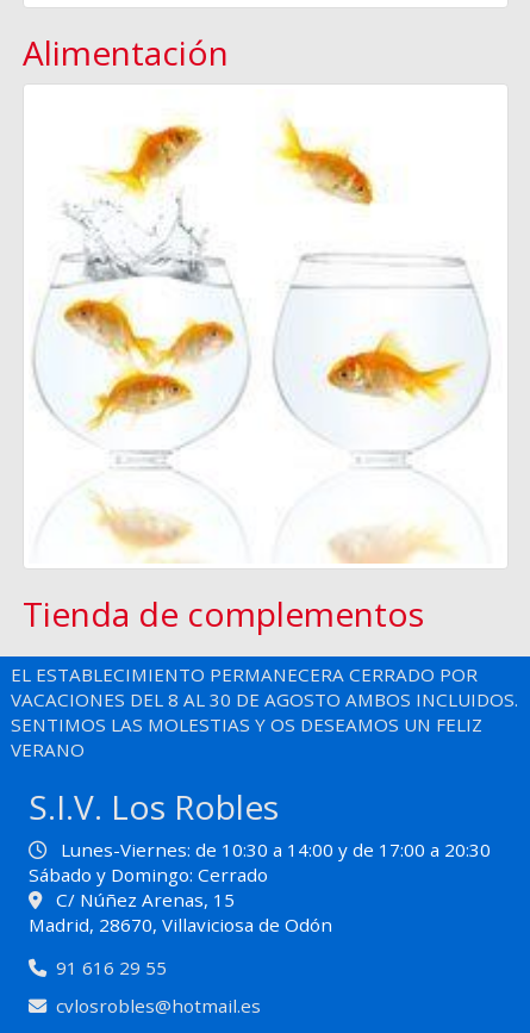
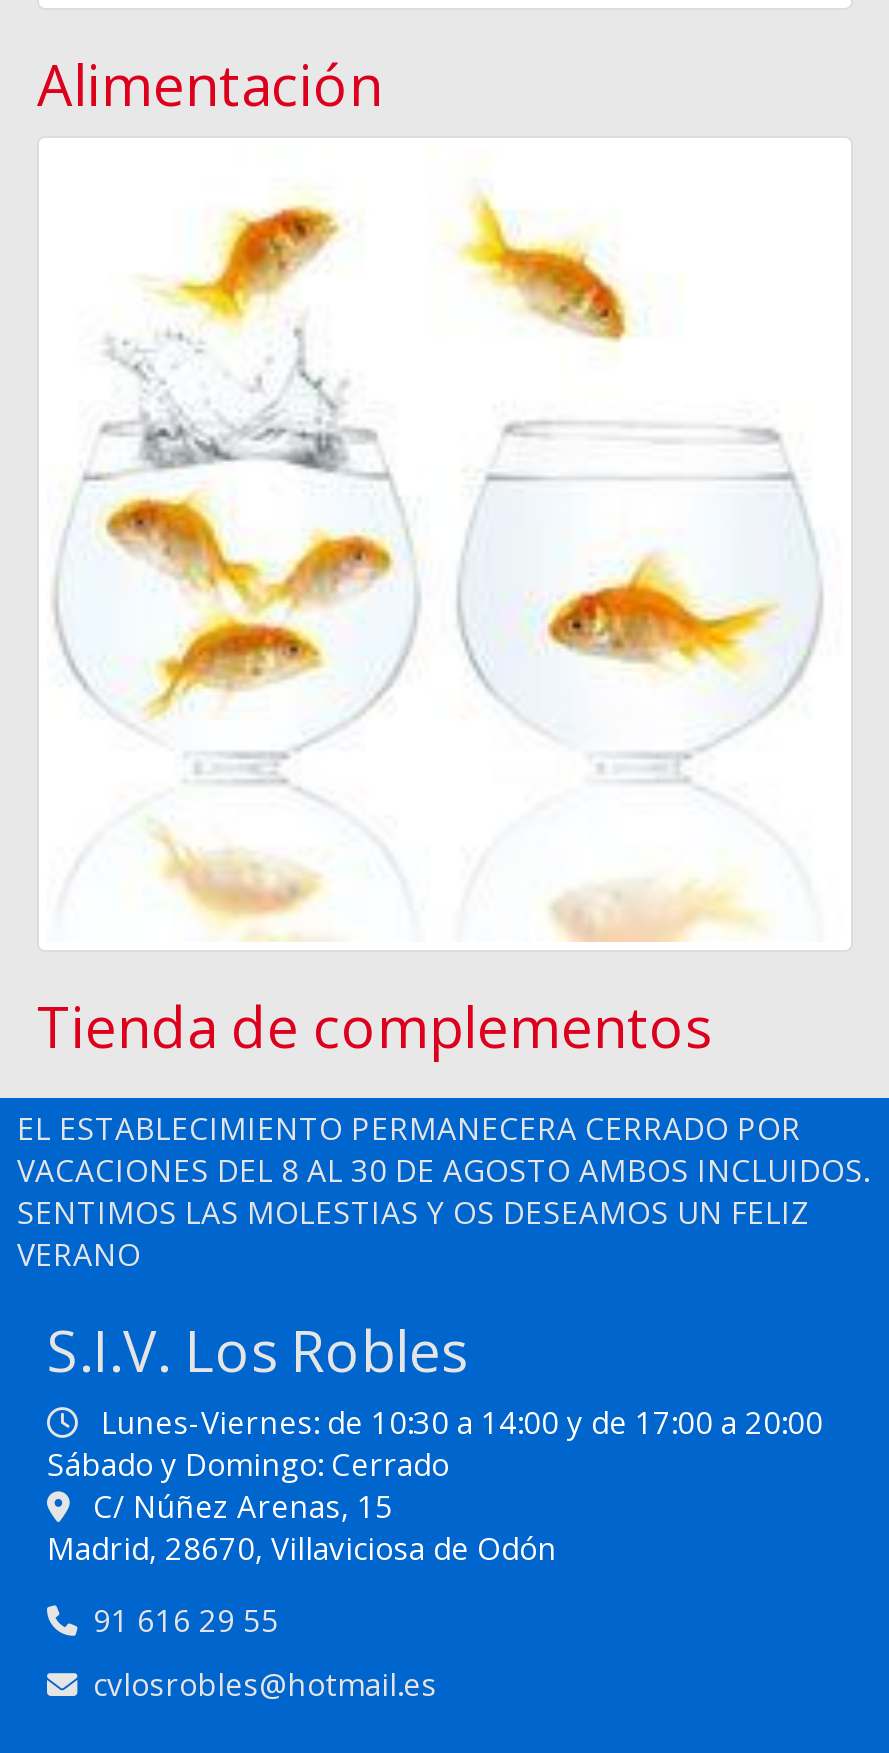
- Lunes-Viernes: de 10:30 a 14:00 y de 17:00 a 20:30
+ Lunes-Viernes: de 10:30 a 14:00 y de 17:00 a 20:00
